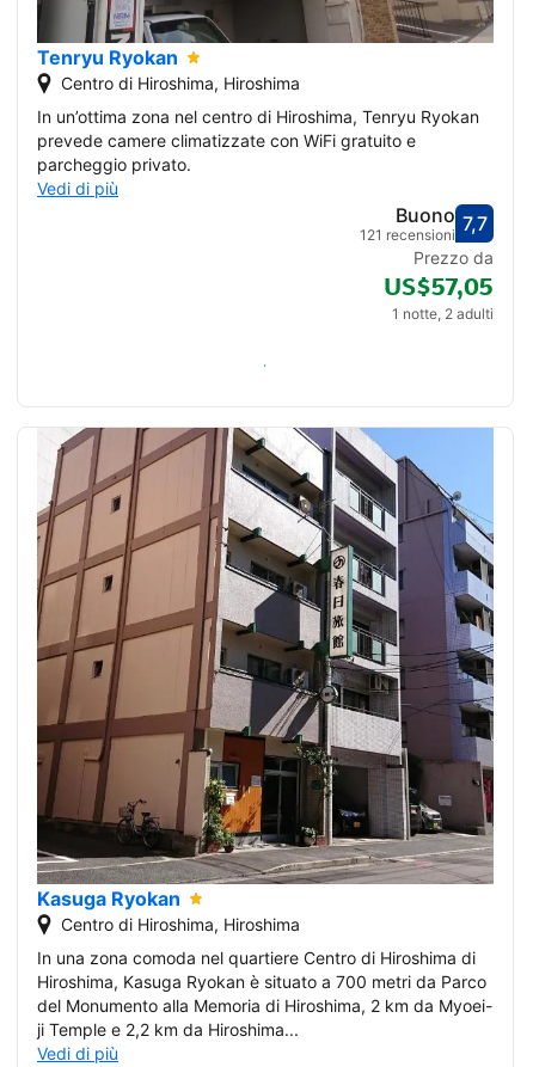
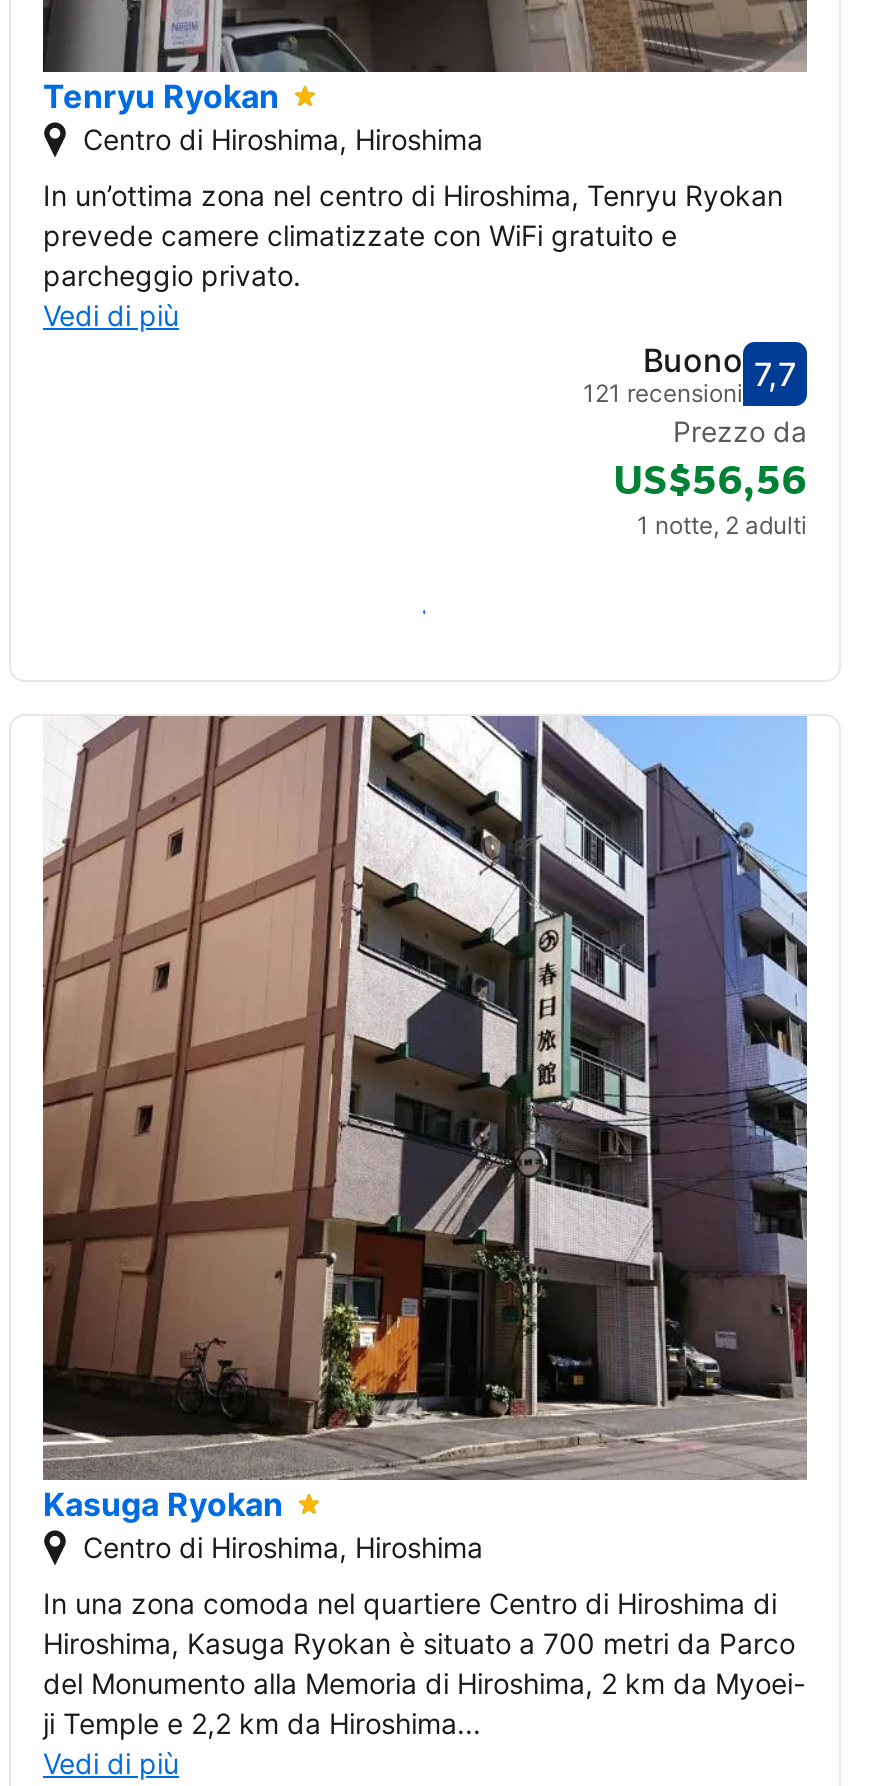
- US$57,05
+ US$56,56
